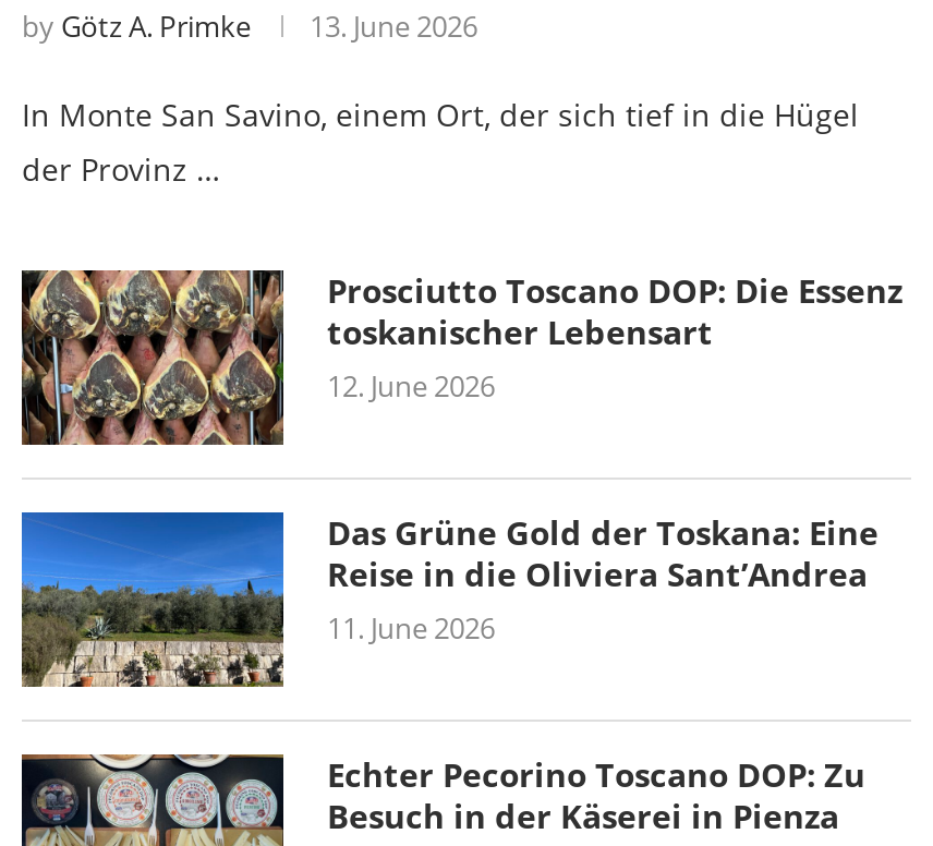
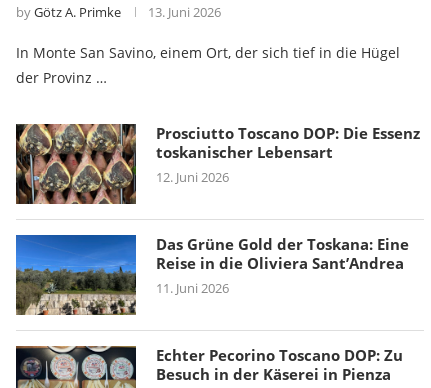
- by Götz A. Primke 13. June 2026
+ by Götz A. Primke 13. Juni 2026

- 12. June 2026
+ 12. Juni 2026

- 11. June 2026
+ 11. Juni 2026
